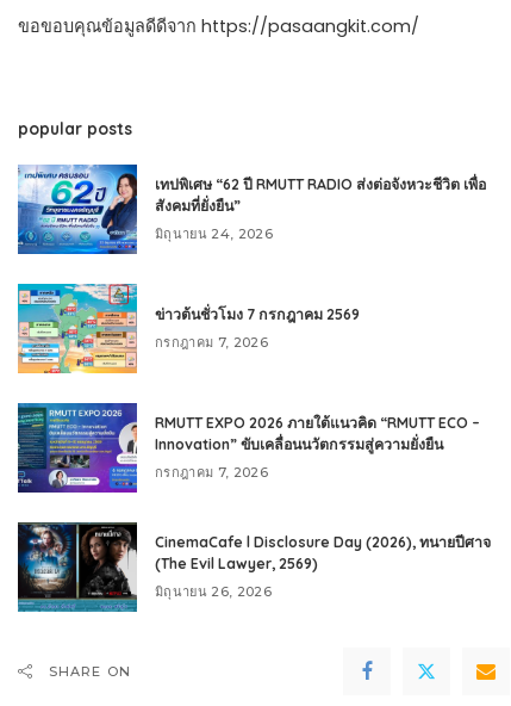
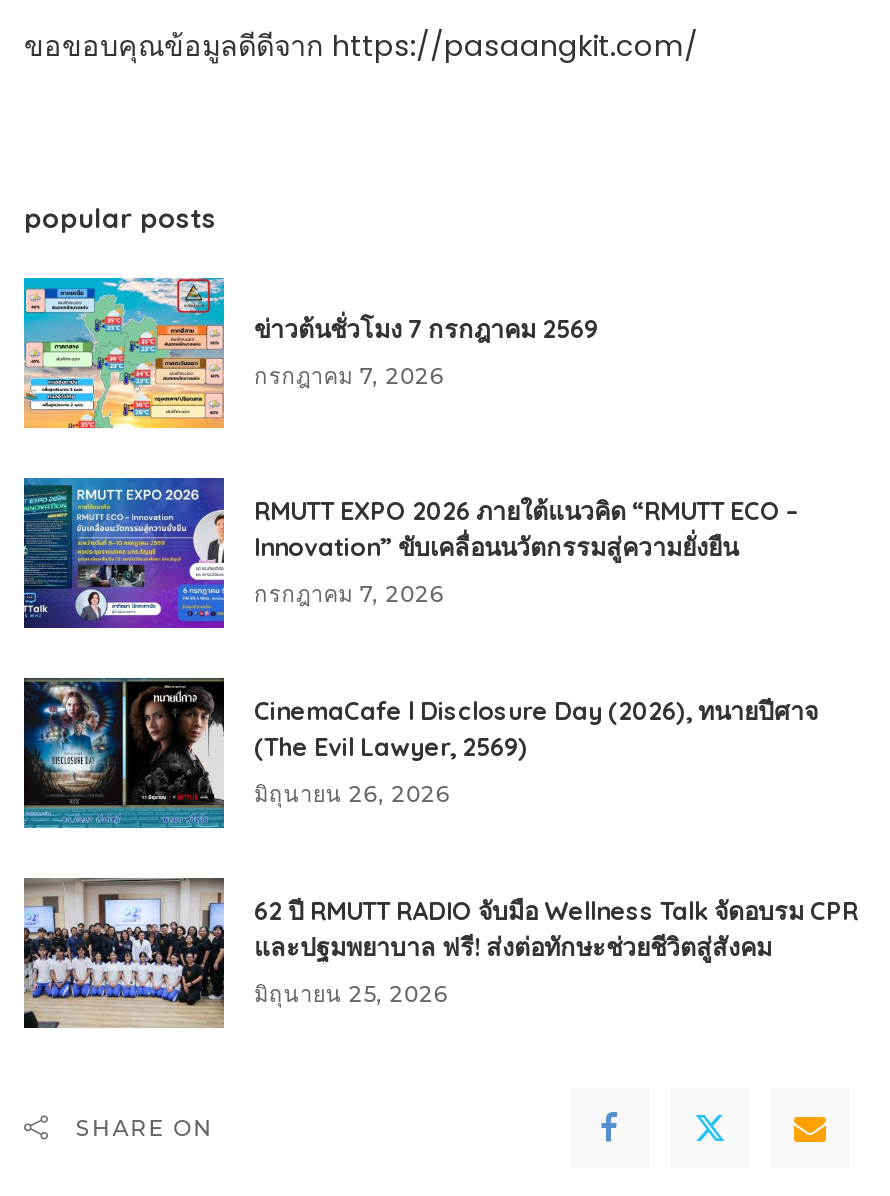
- [image]
- เทปพิเศษ “62 ปี RMUTT RADIO ส่งต่อจังหวะชีวิต เพื่อ
- สังคมที่ยั่งยืน”
- มิถุนายน 24, 2026

moved up: [image] | ข่าวต้นชั่วโมง 7 กรกฎาคม 2569 | กรกฎาคม 7, 2026 | ... | (The Evil Lawyer, 2569) | มิถุนายน 26, 2026

+ [image]
+ 62 ปี RMUTT RADIO จับมือ Wellness Talk จัดอบรม CPR
+ และปฐมพยาบาล ฟรี! ส่งต่อทักษะช่วยชีวิตสู่สังคม
+ มิถุนายน 25, 2026
